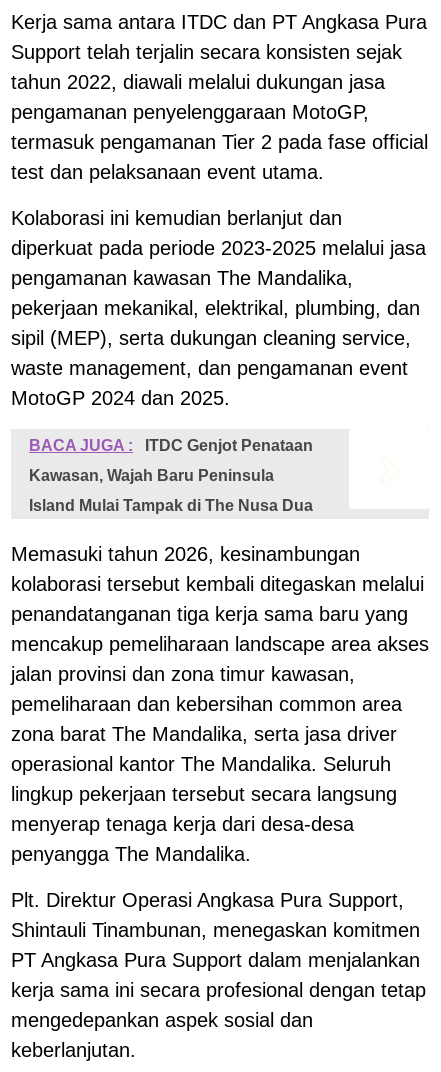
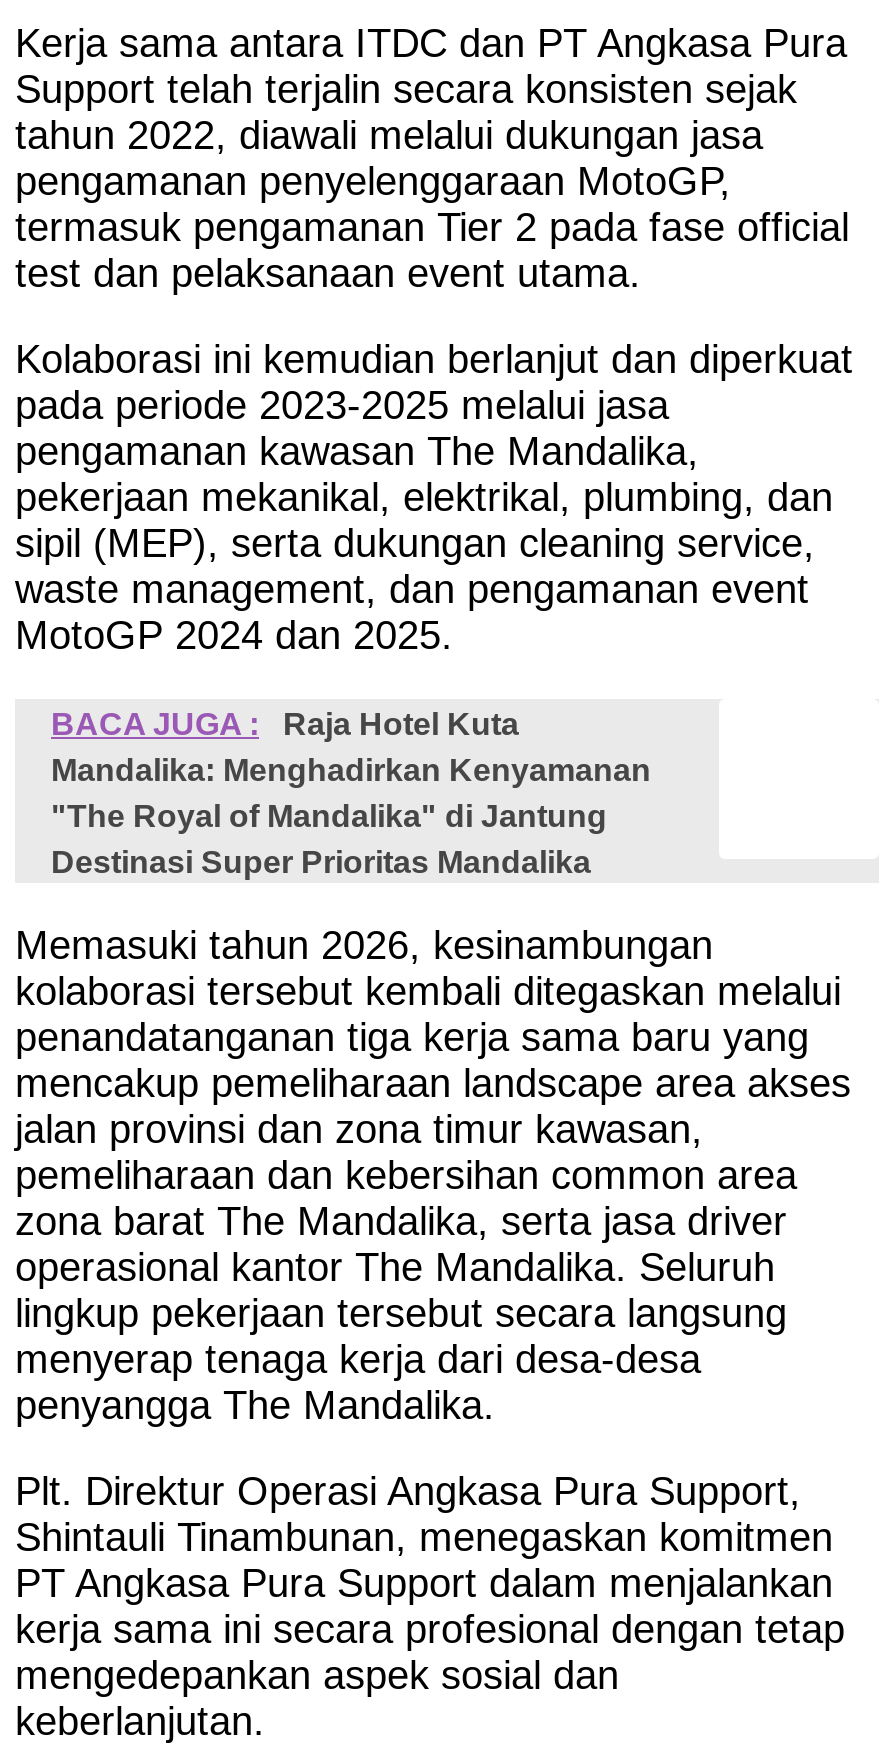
- ITDC Genjot Penataan
- Kawasan, Wajah Baru Peninsula
- Island Mulai Tampak di The Nusa Dua
+ Raja Hotel Kuta
+ Mandalika: Menghadirkan Kenyamanan
+ "The Royal of Mandalika" di Jantung
+ Destinasi Super Prioritas Mandalika
